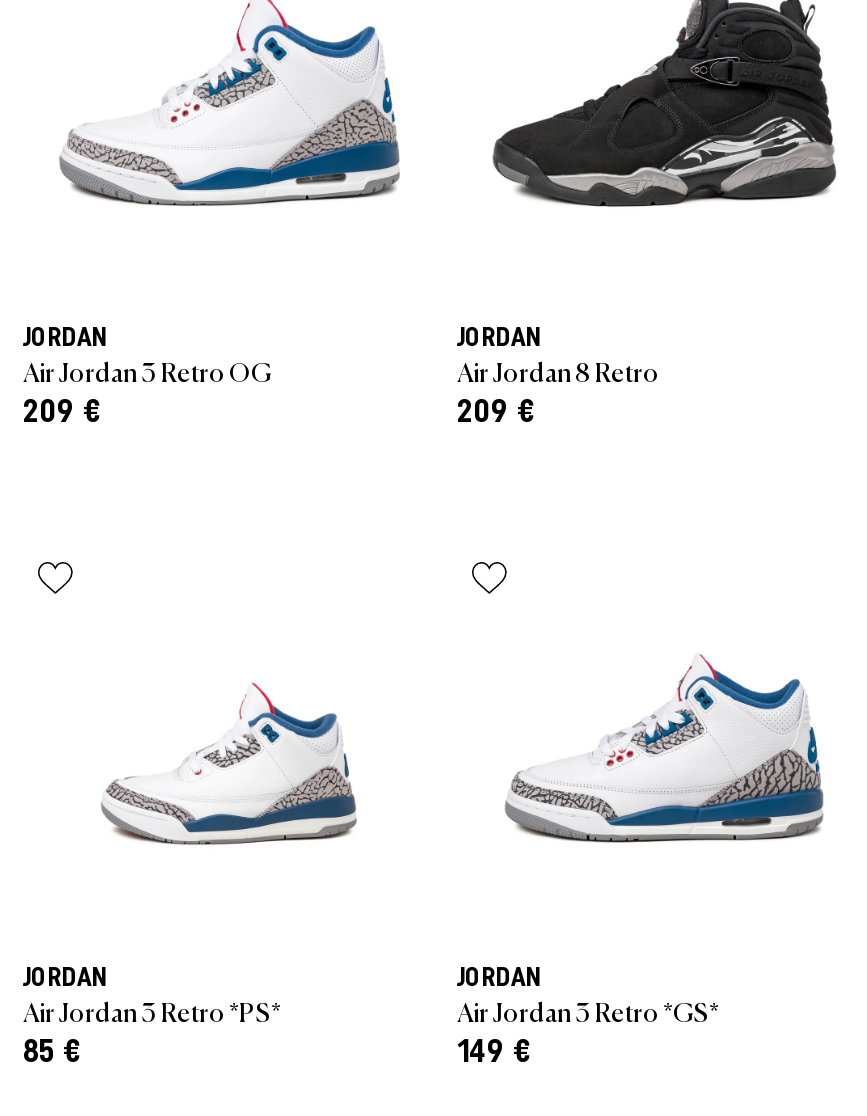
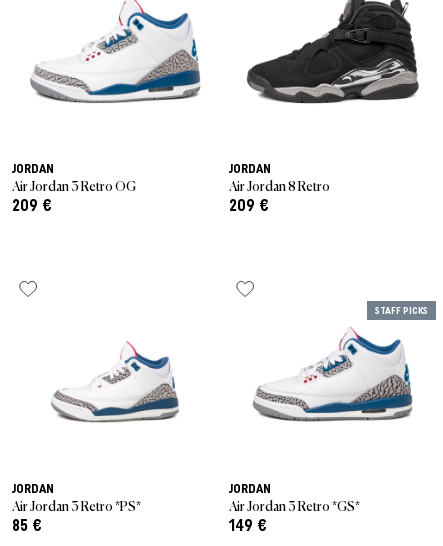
+ STAFF PICKS
